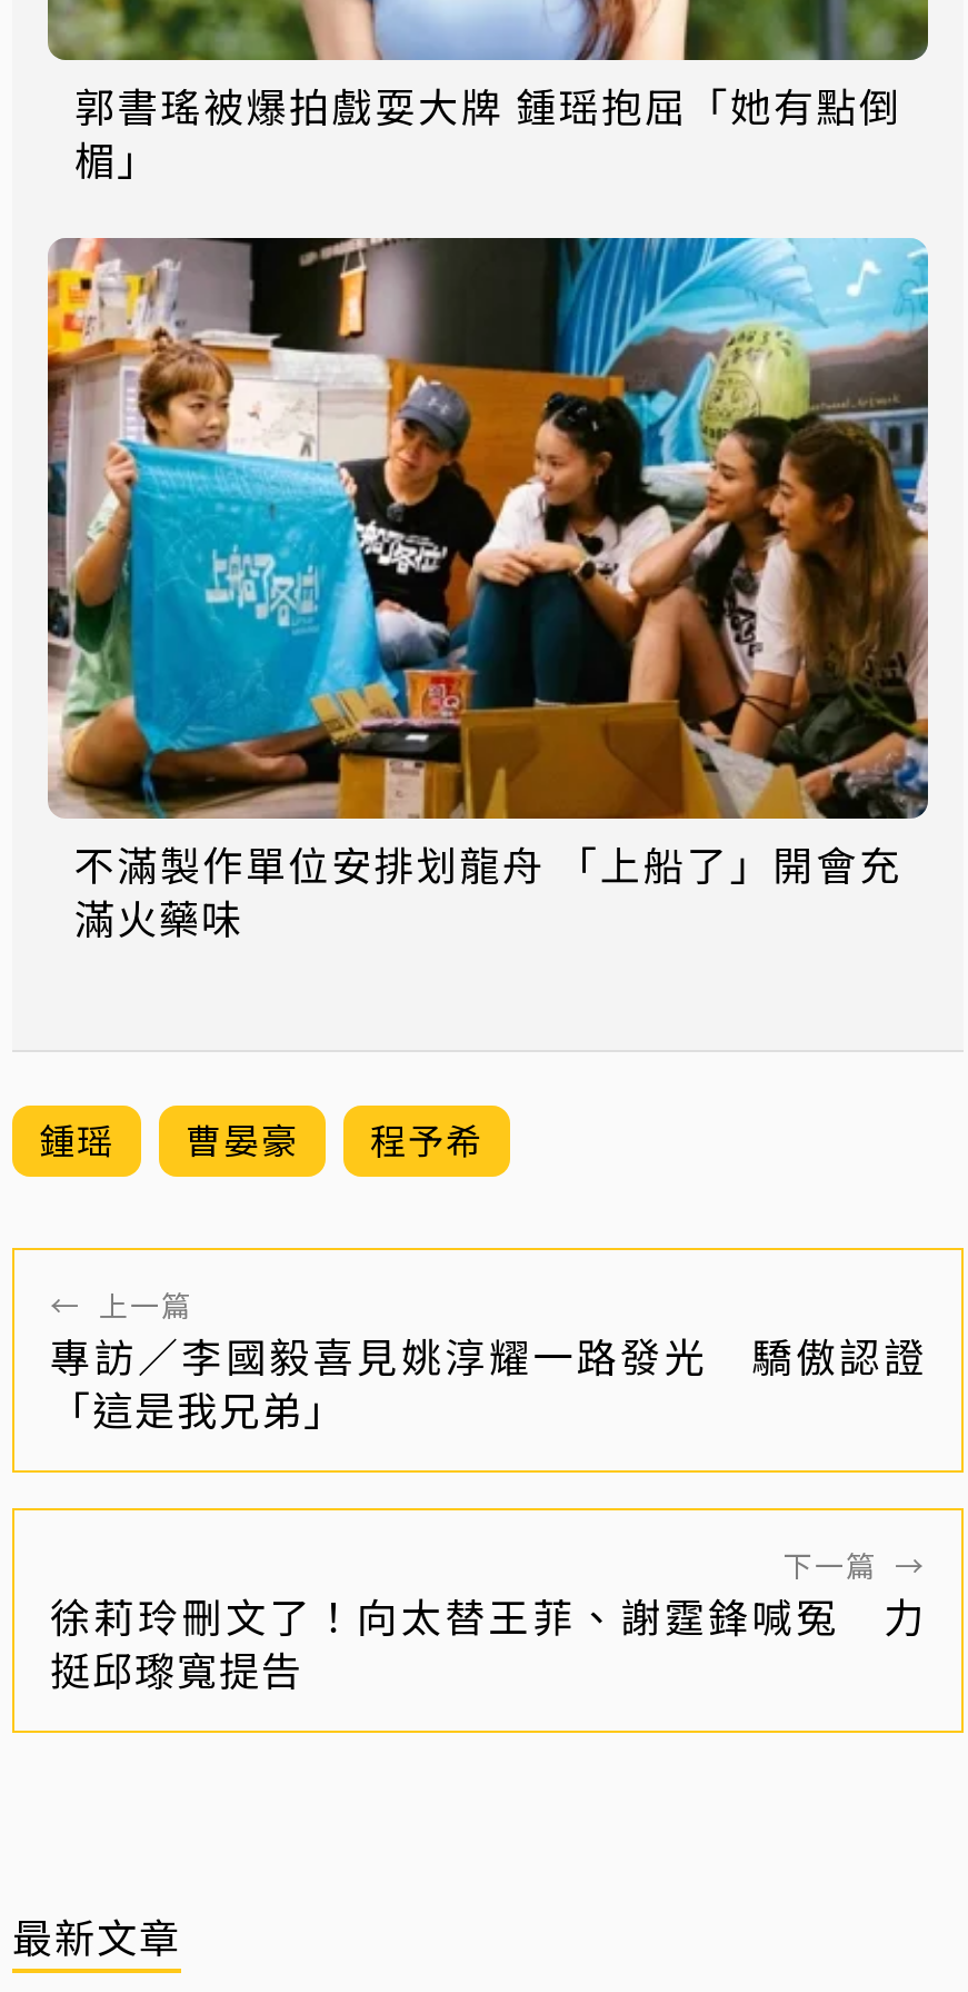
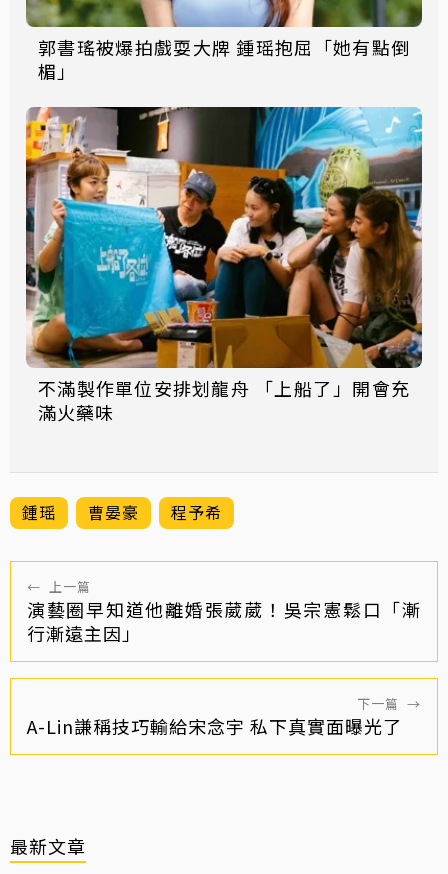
- 專訪／李國毅喜見姚淳耀一路發光 驕傲認證
- 「這是我兄弟」
+ 演藝圈早知道他離婚張葳葳！吳宗憲鬆口「漸
+ 行漸遠主因」

- 徐莉玲刪文了！向太替王菲、謝霆鋒喊冤 力
- 挺邱瓈寬提告
+ A-Lin謙稱技巧輸給宋念宇 私下真實面曝光了
